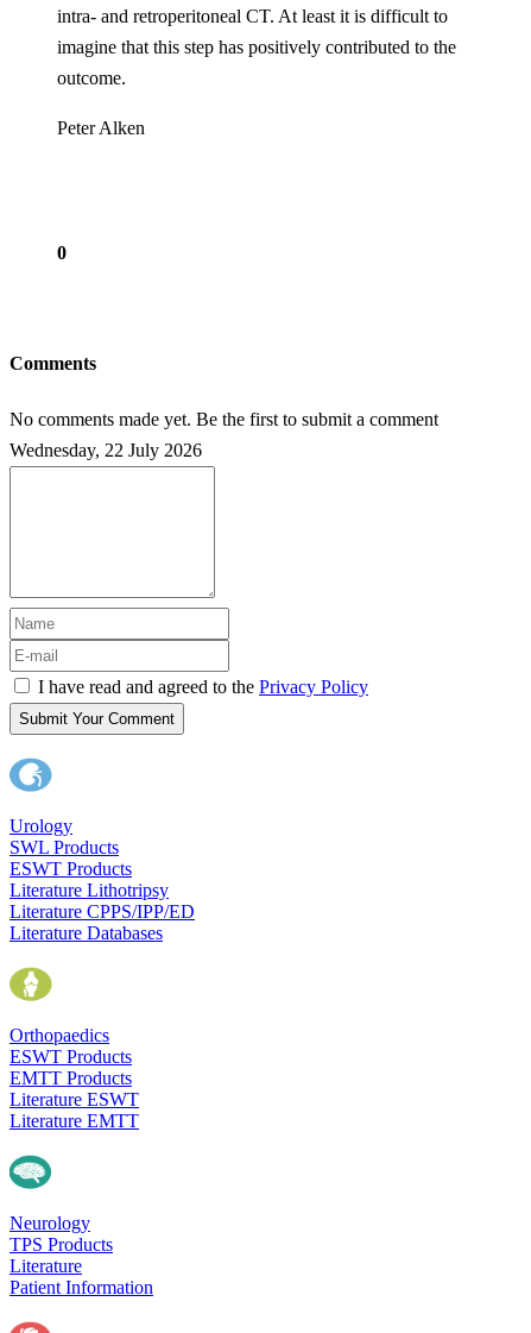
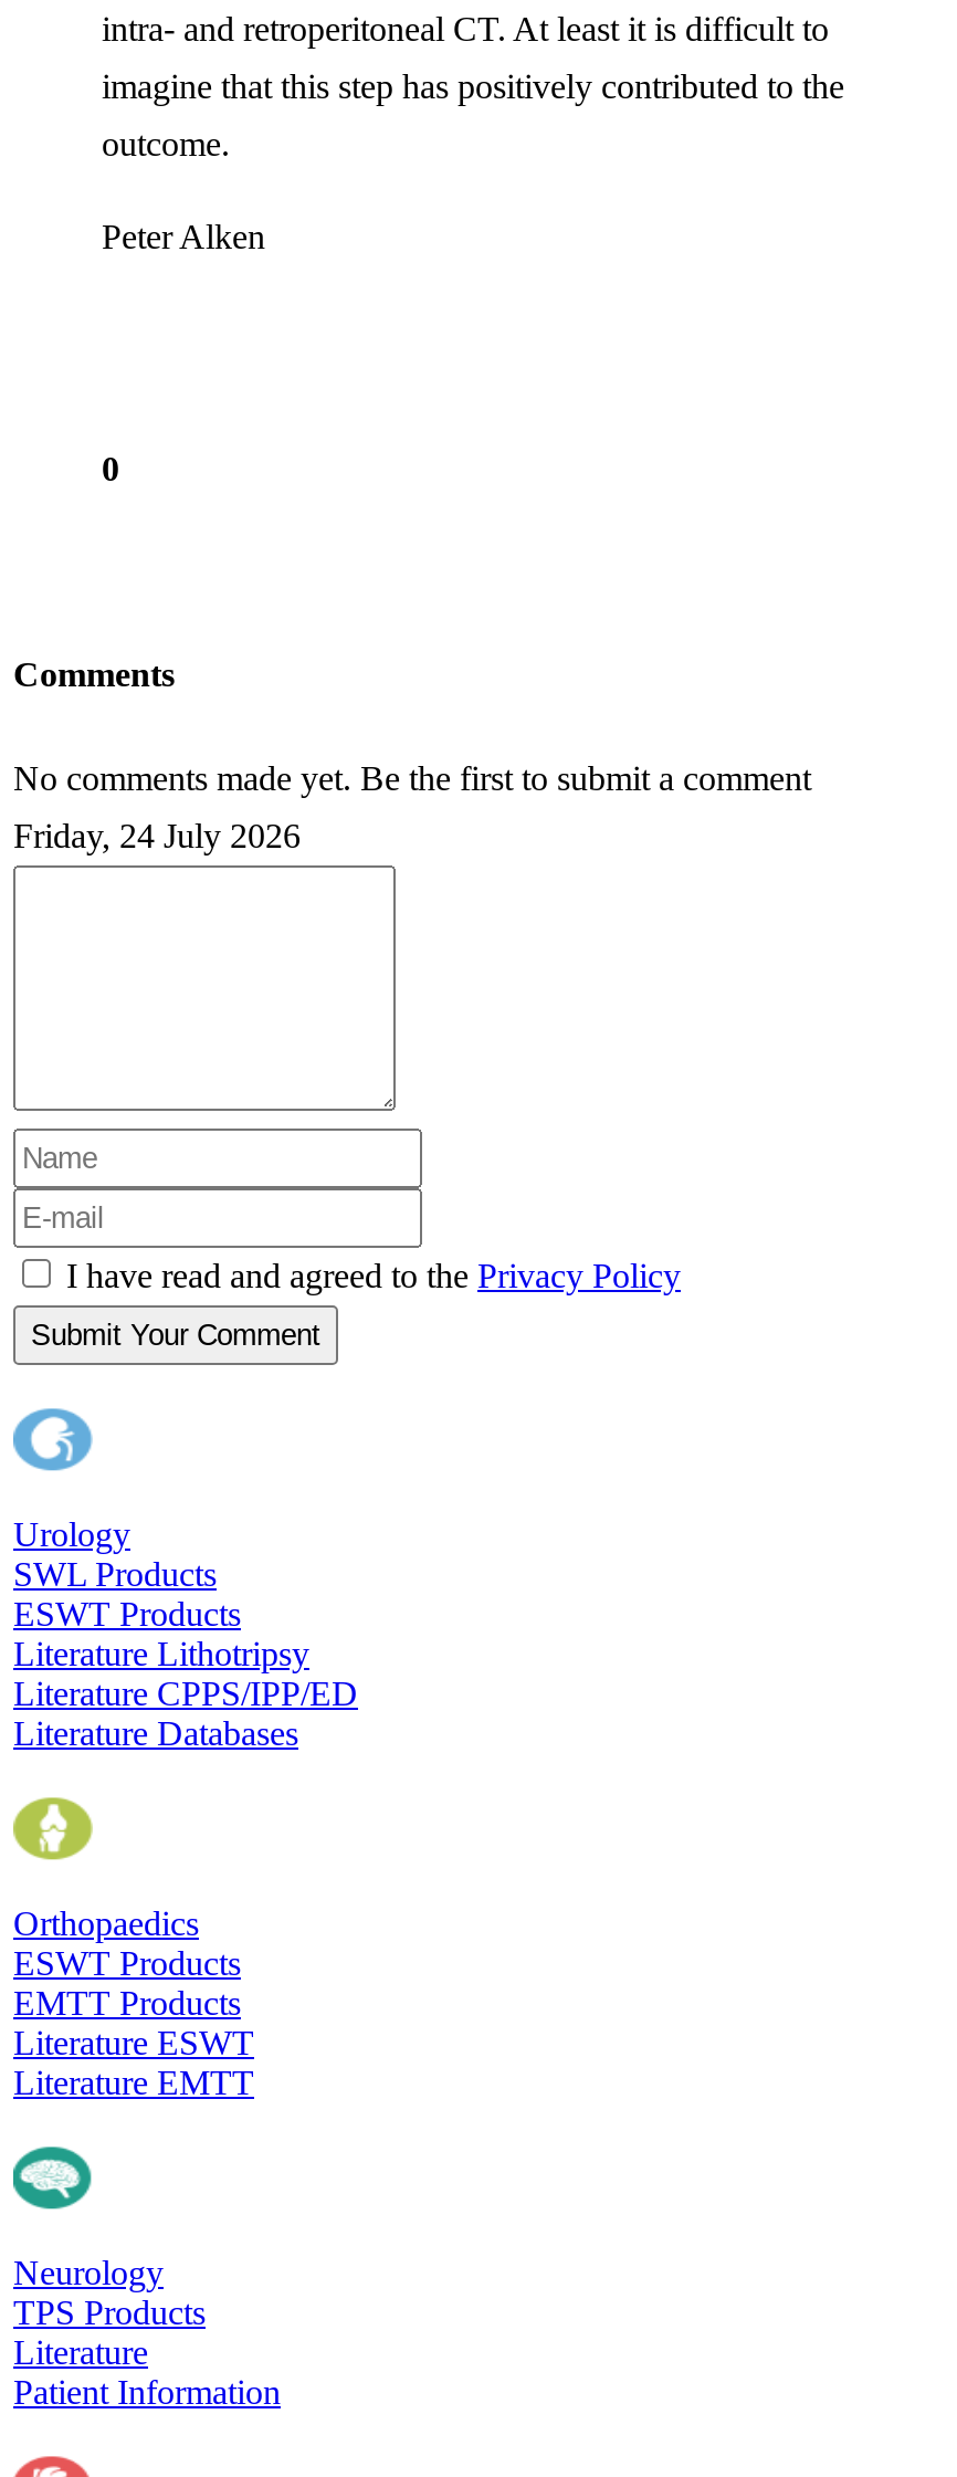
- Wednesday, 22 July 2026
+ Friday, 24 July 2026
